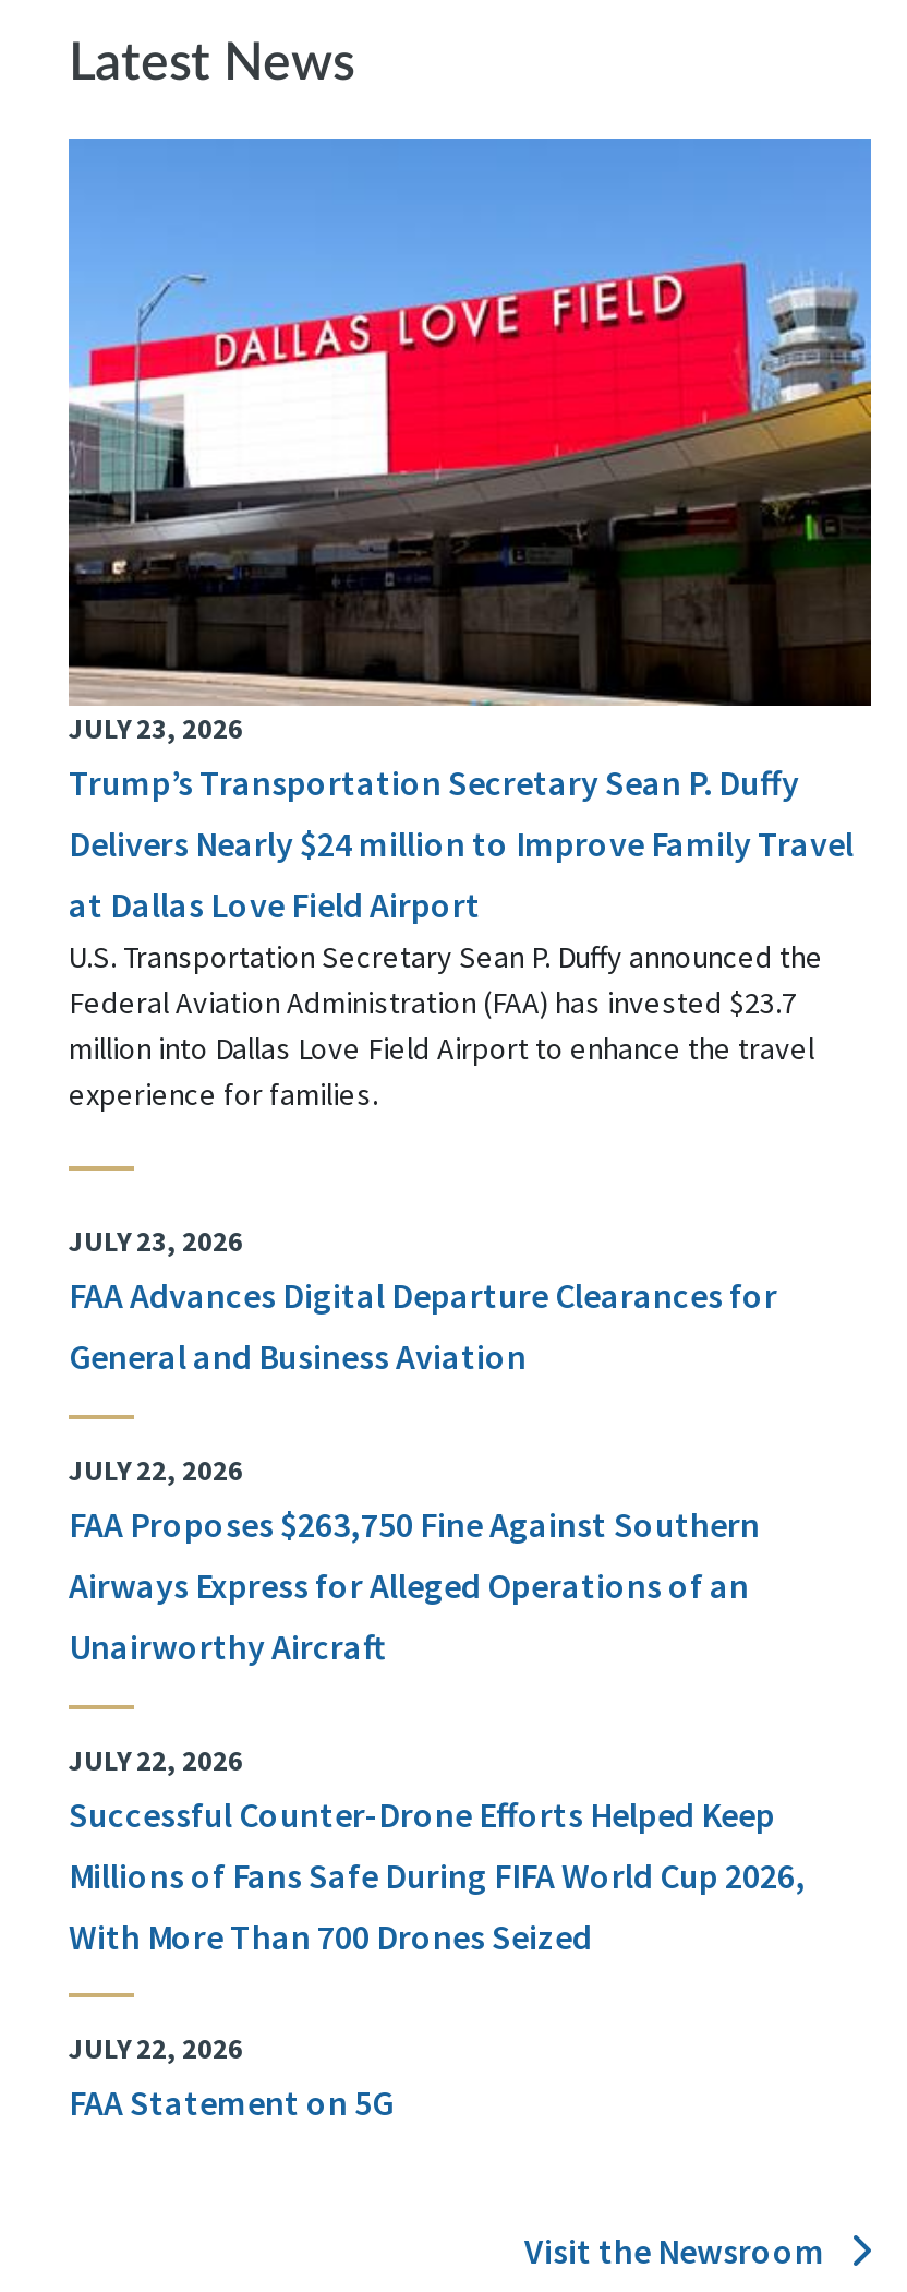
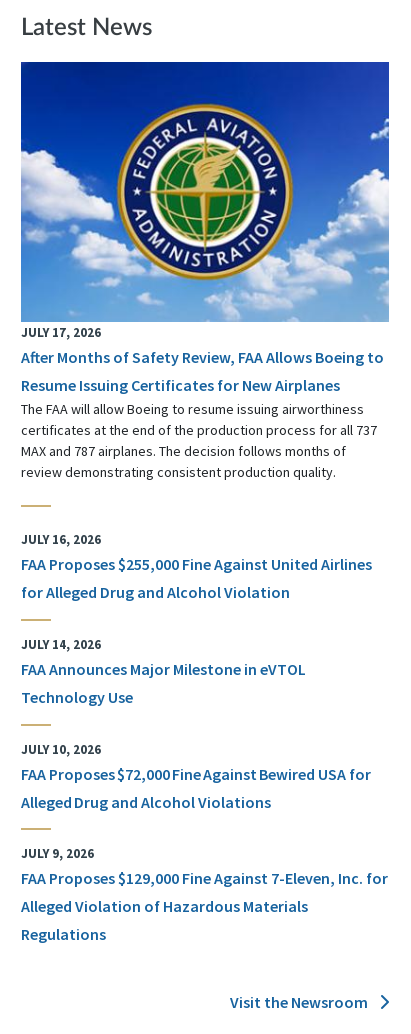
- [image]
- JULY 23, 2026
- Trump’s Transportation Secretary Sean P. Duffy
- Delivers Nearly $24 million to Improve Family Travel
- at Dallas Love Field Airport
- U.S. Transportation Secretary Sean P. Duffy announced the
- Federal Aviation Administration (FAA) has invested $23.7
- million into Dallas Love Field Airport to enhance the travel
- experience for families.
+ [image]
+ JULY 17, 2026
+ After Months of Safety Review, FAA Allows Boeing to
+ Resume Issuing Certificates for New Airplanes
+ The FAA will allow Boeing to resume issuing airworthiness
+ certificates at the end of the production process for all 737
+ MAX and 787 airplanes. The decision follows months of
+ review demonstrating consistent production quality.

- JULY 23, 2026
- FAA Advances Digital Departure Clearances for
- General and Business Aviation
+ JULY 16, 2026
+ FAA Proposes $255,000 Fine Against United Airlines
+ for Alleged Drug and Alcohol Violation

- JULY 22, 2026
- FAA Proposes $263,750 Fine Against Southern
- Airways Express for Alleged Operations of an
- Unairworthy Aircraft
+ JULY 14, 2026
+ FAA Announces Major Milestone in eVTOL
+ Technology Use

- JULY 22, 2026
- Successful Counter-Drone Efforts Helped Keep
- Millions of Fans Safe During FIFA World Cup 2026,
- With More Than 700 Drones Seized
+ JULY 10, 2026
+ FAA Proposes $72,000 Fine Against Bewired USA for
+ Alleged Drug and Alcohol Violations

- JULY 22, 2026
- FAA Statement on 5G
+ JULY 9, 2026
+ FAA Proposes $129,000 Fine Against 7-Eleven, Inc. for
+ Alleged Violation of Hazardous Materials
+ Regulations
